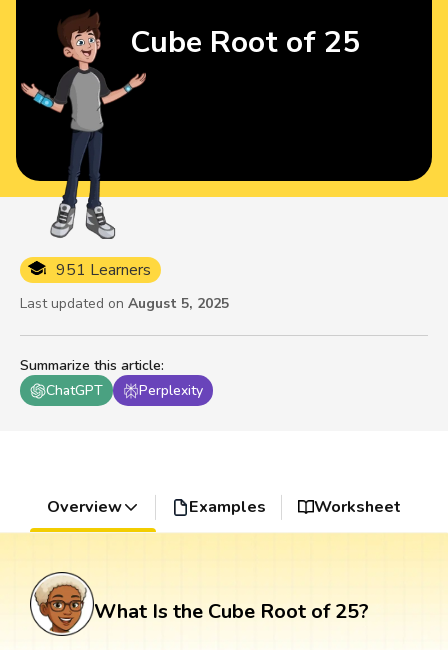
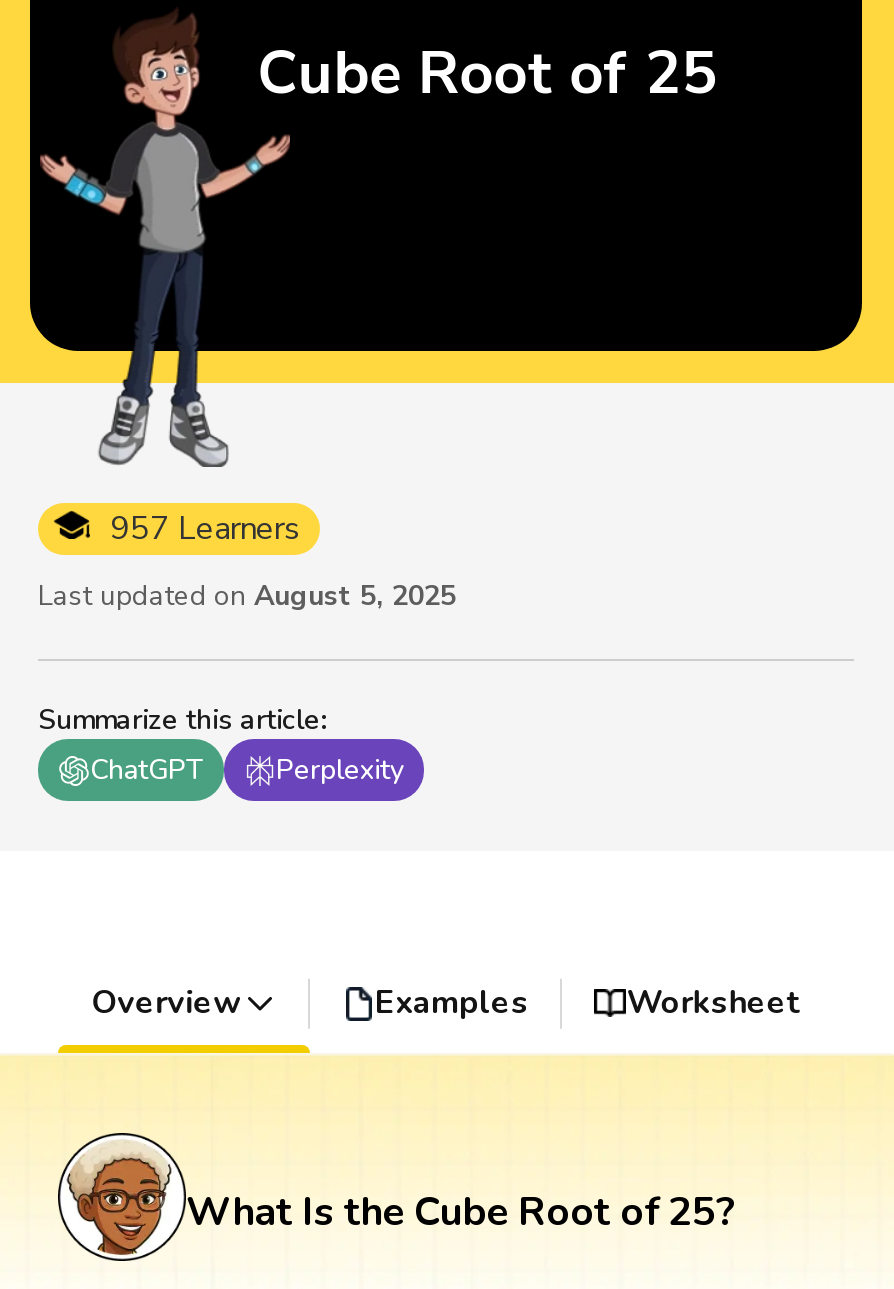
- 951 Learners
+ 957 Learners
